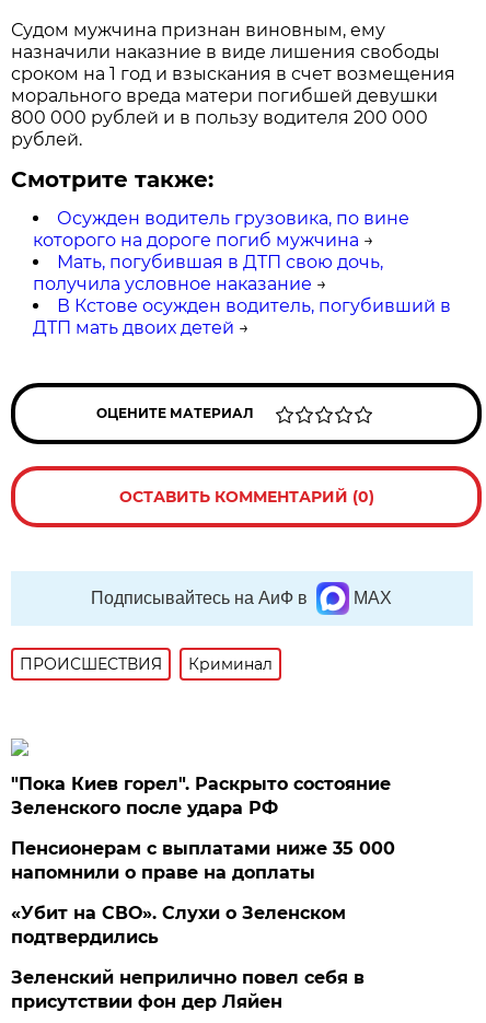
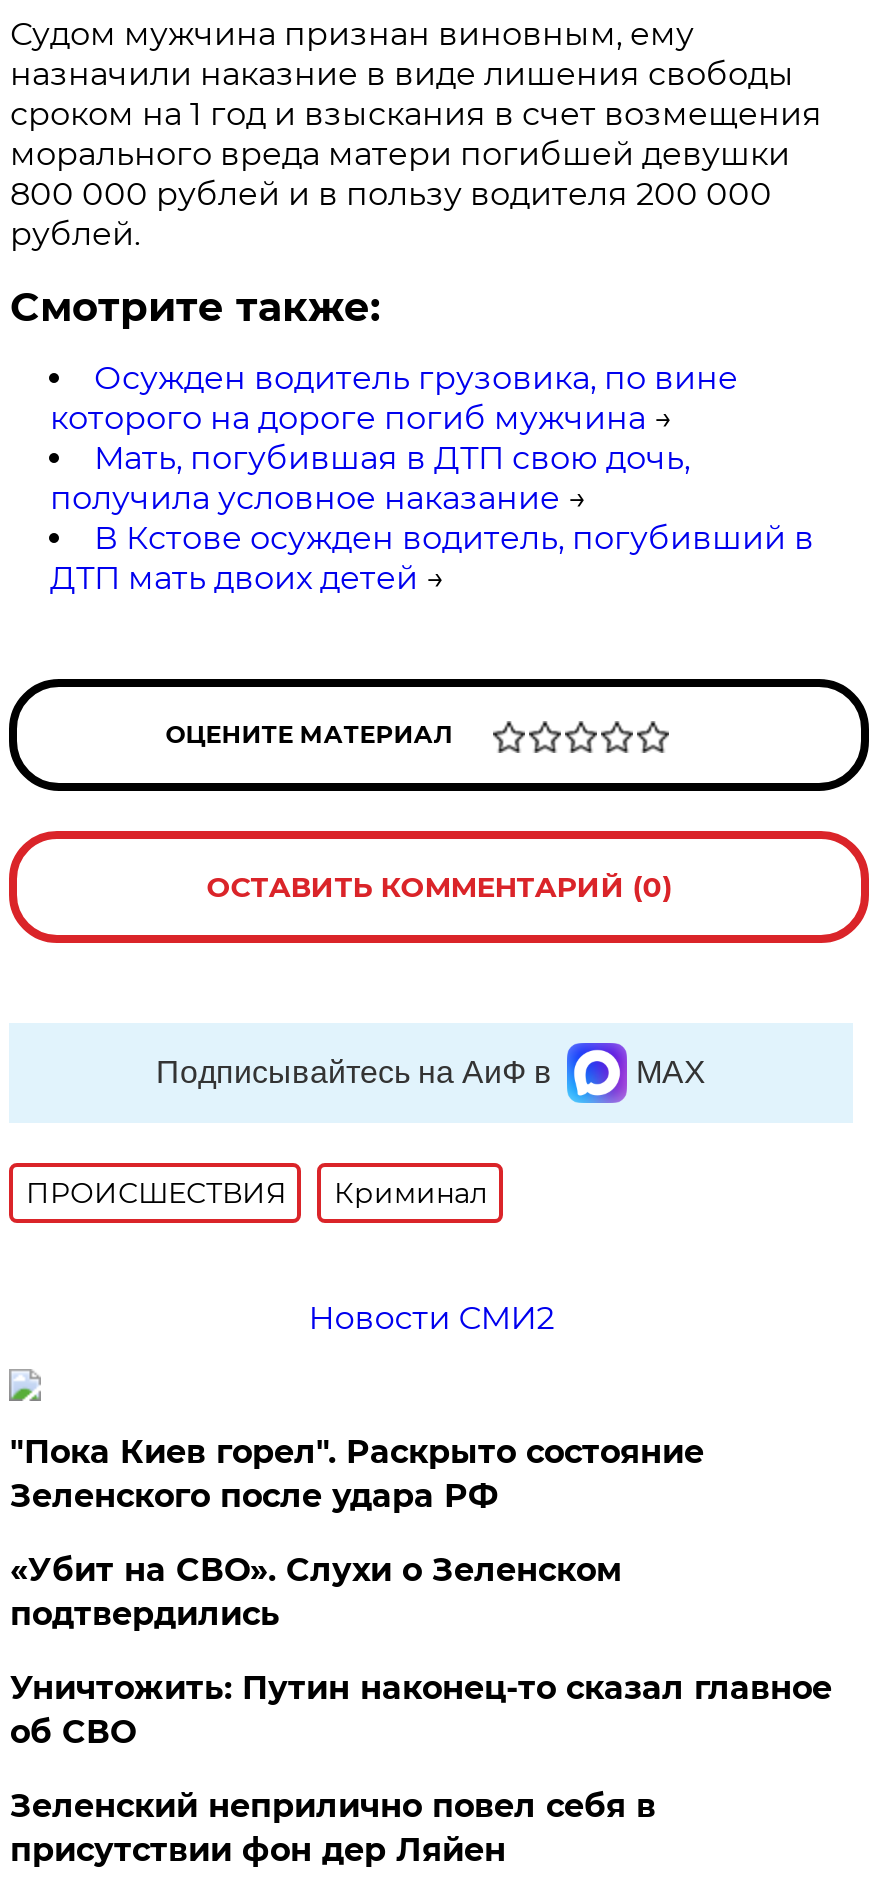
+ Новости СМИ2

- Пенсионерам с выплатами ниже 35 000
- напомнили о праве на доплаты

moved up: «Убит на СВО». Слухи о Зеленском | подтвердились

+ Уничтожить: Путин наконец-то сказал главное
+ об СВО
